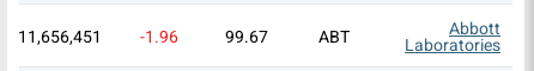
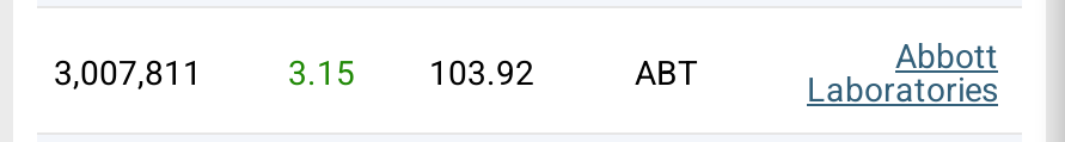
- 11,656,451
+ 3,007,811

- -1.96
+ 3.15

- 99.67
+ 103.92
